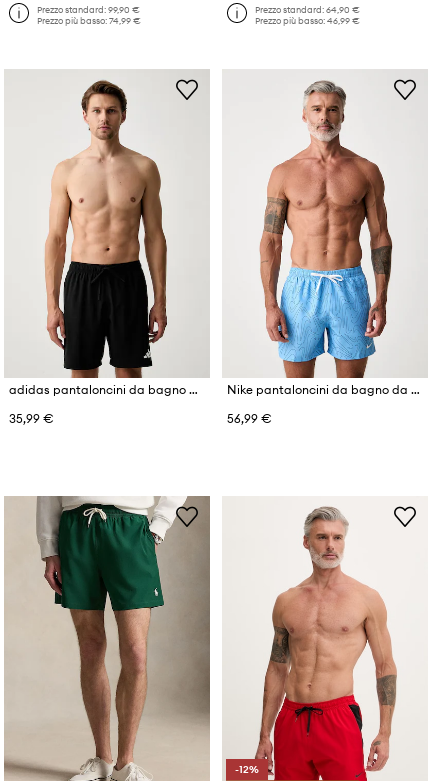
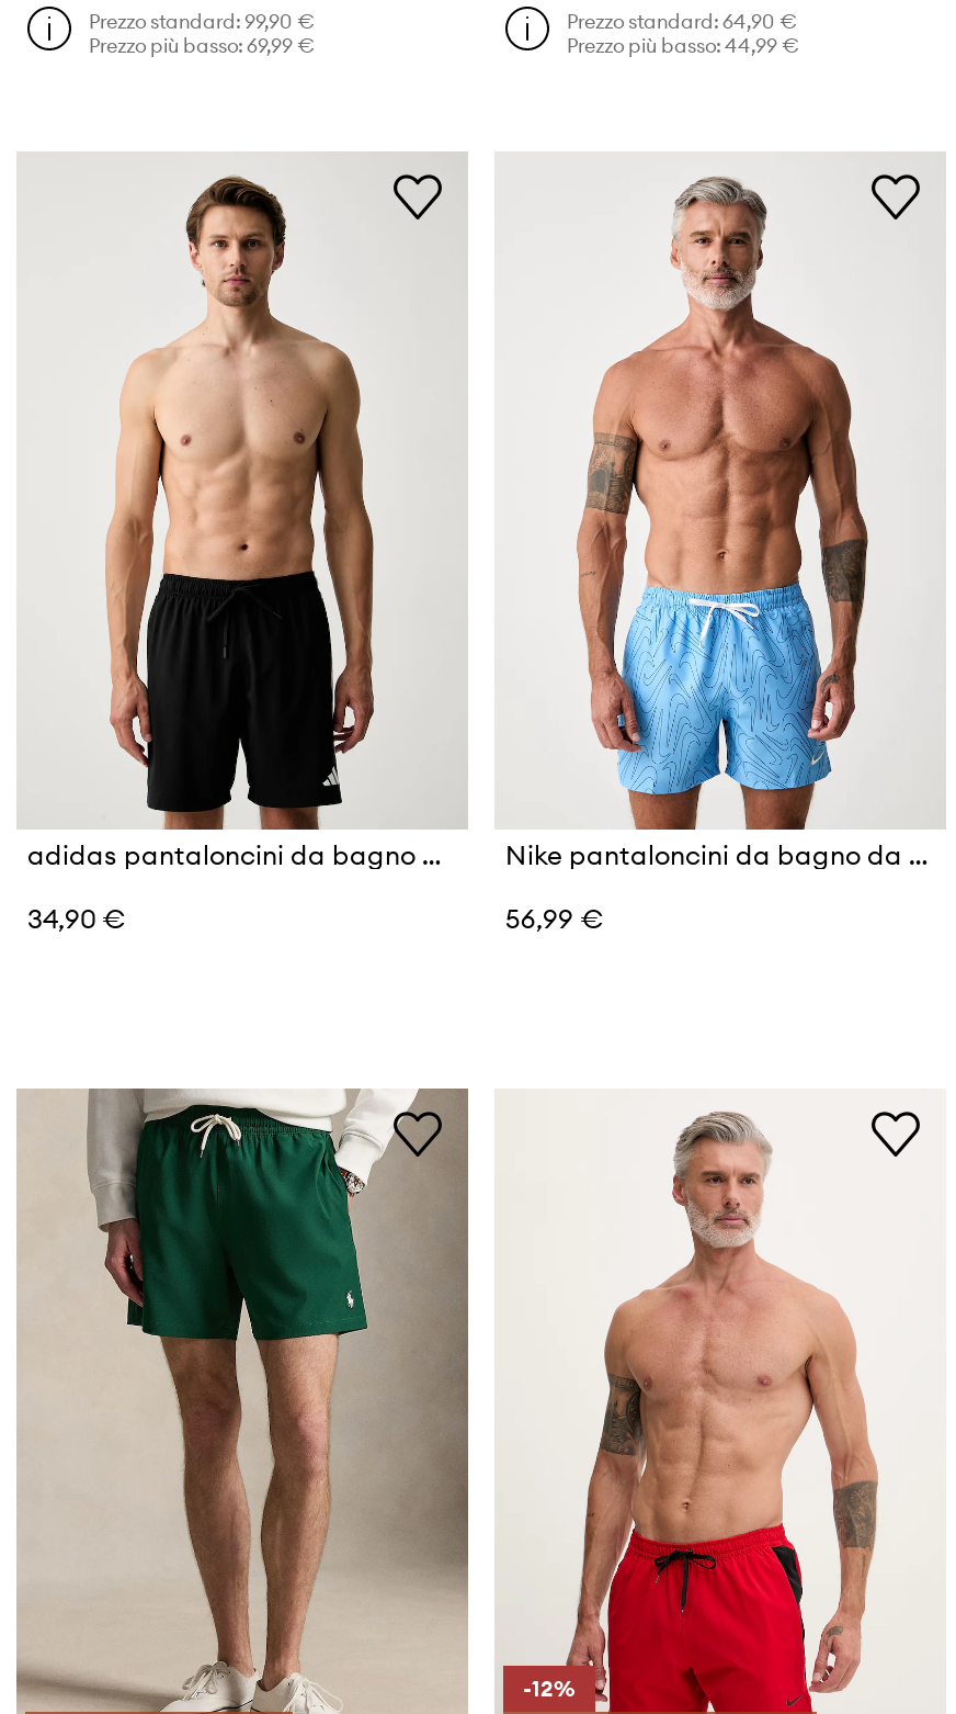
- Prezzo più basso: 74,99 €
+ Prezzo più basso: 69,99 €

- Prezzo più basso: 46,99 €
+ Prezzo più basso: 44,99 €

- 35,99 €
+ 34,90 €
